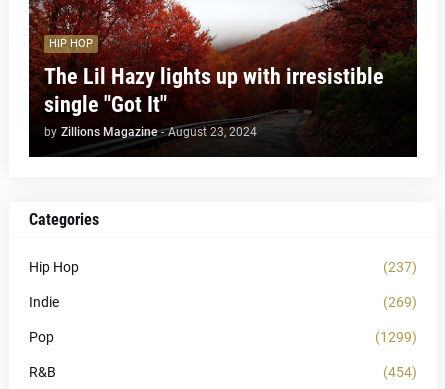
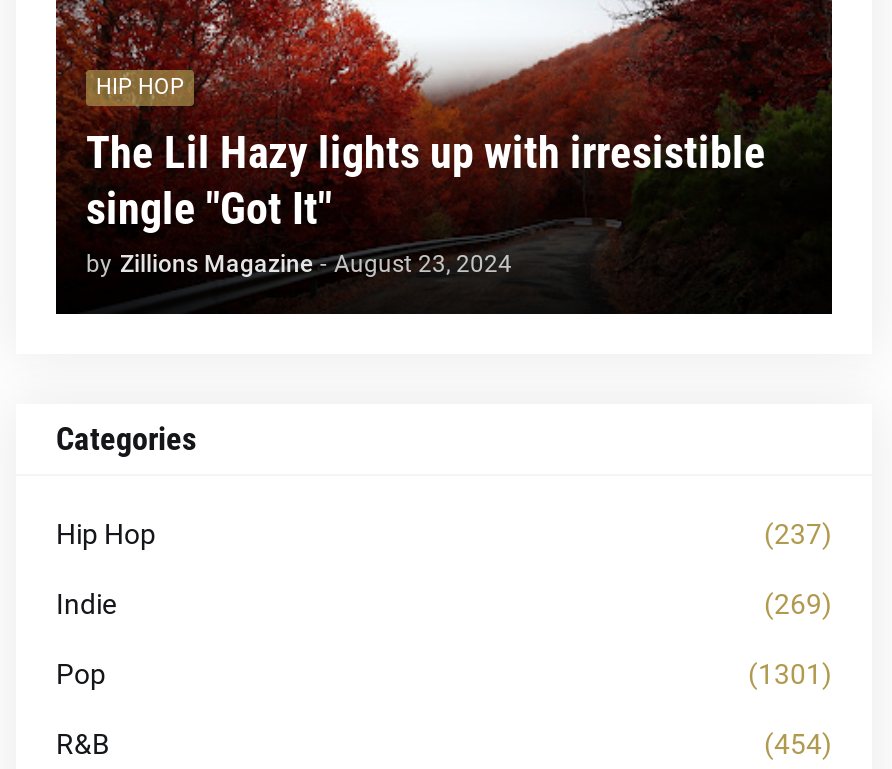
- (1299)
+ (1301)
